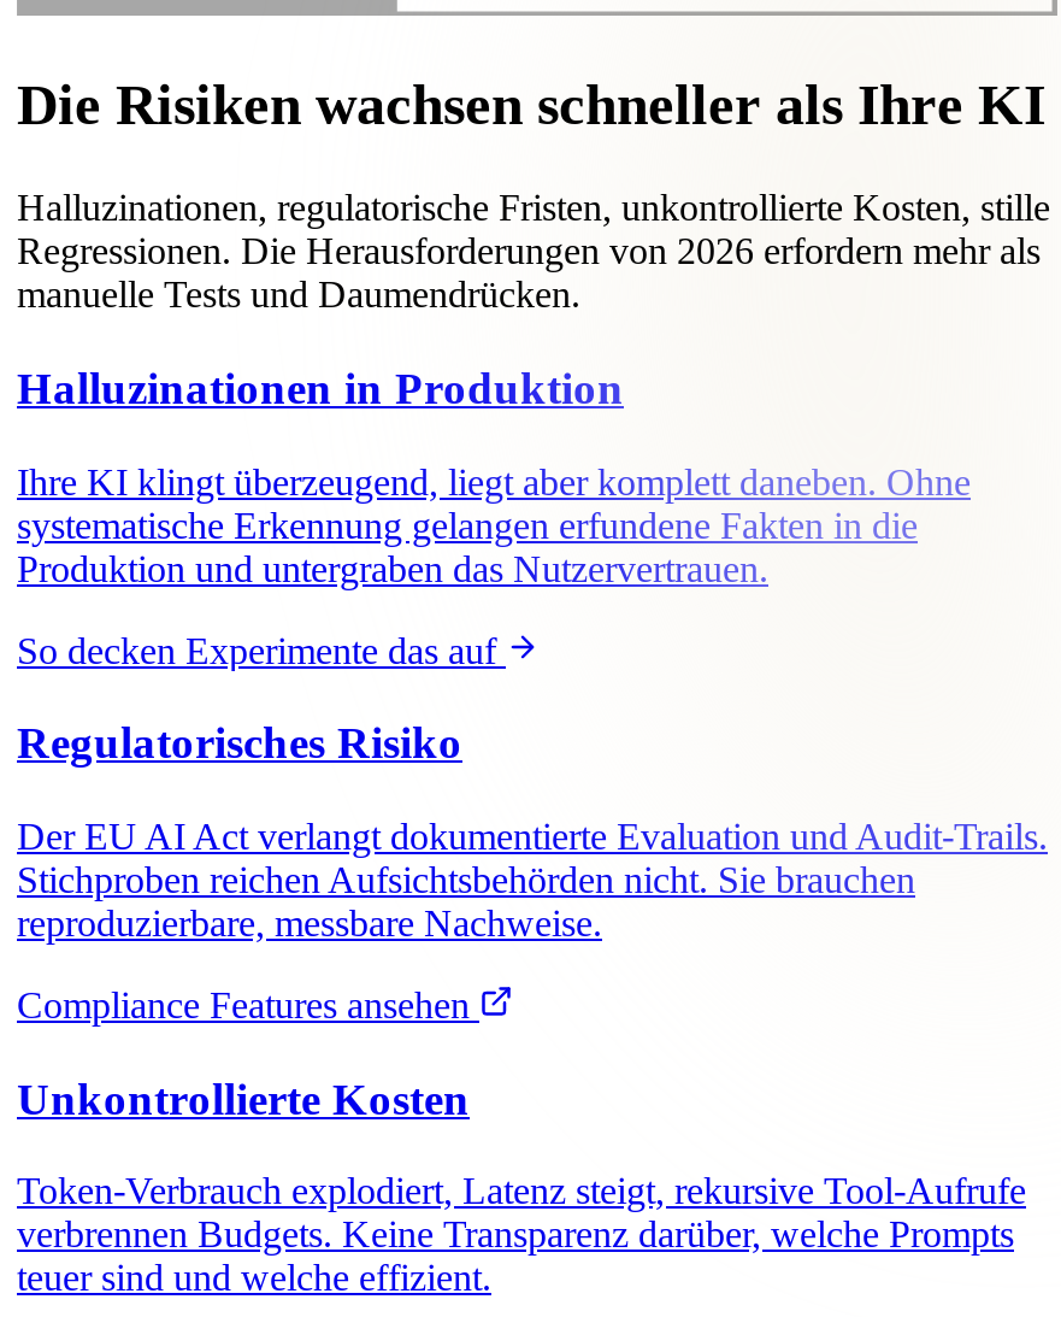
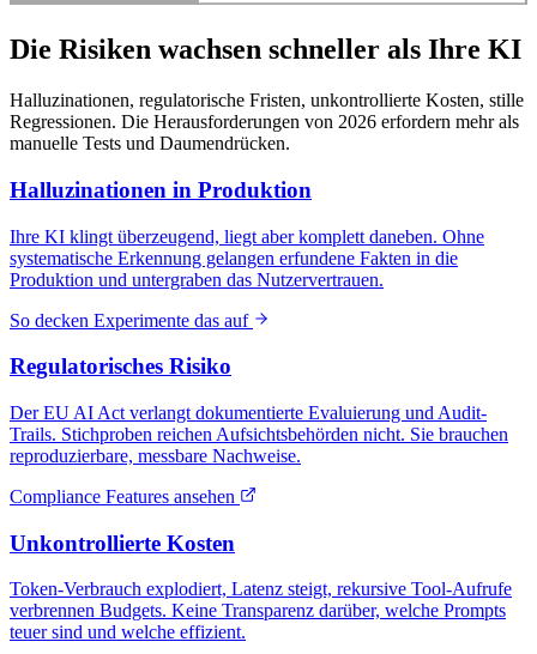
- Der EU AI Act verlangt dokumentierte Evaluation und Audit-Trails.
- Stichproben reichen Aufsichtsbehörden nicht. Sie brauchen
+ Der EU AI Act verlangt dokumentierte Evaluierung und Audit-
+ Trails. Stichproben reichen Aufsichtsbehörden nicht. Sie brauchen
